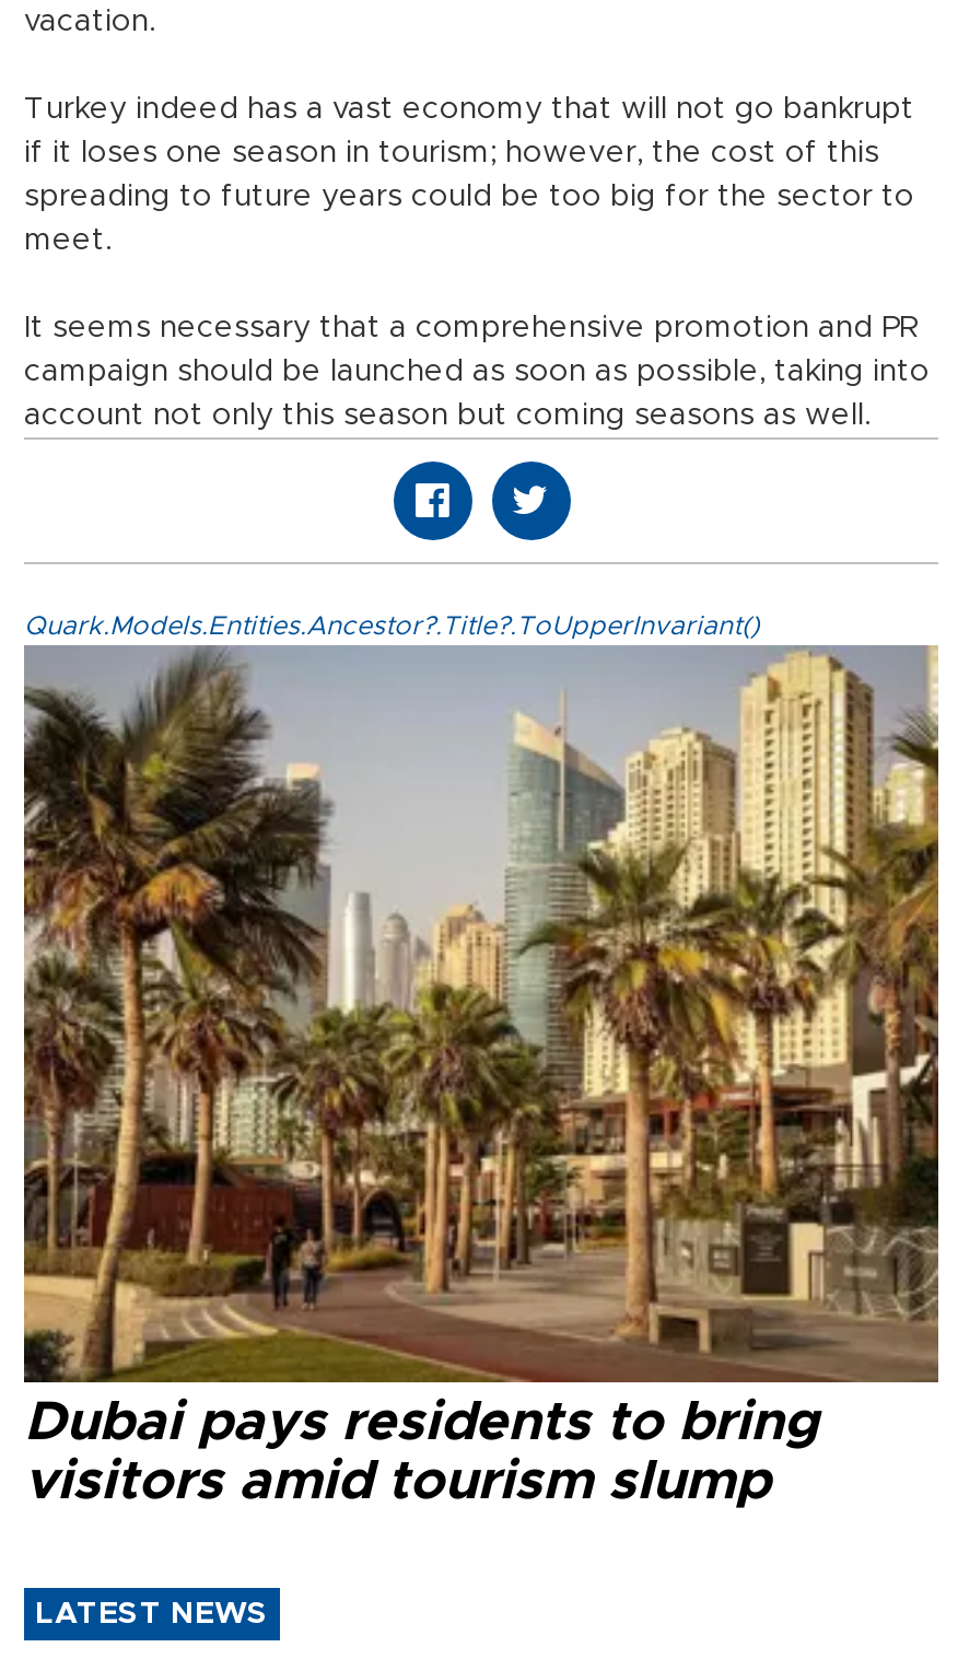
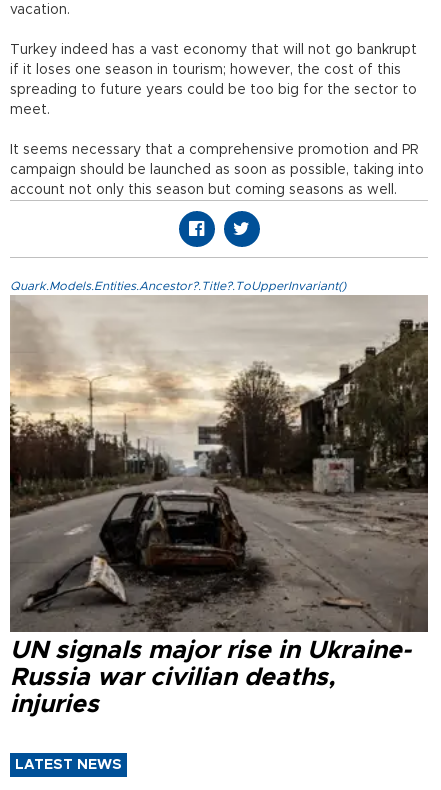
- [image]
- Dubai pays residents to bring
- visitors amid tourism slump
+ [image]
+ UN signals major rise in Ukraine-
+ Russia war civilian deaths,
+ injuries
